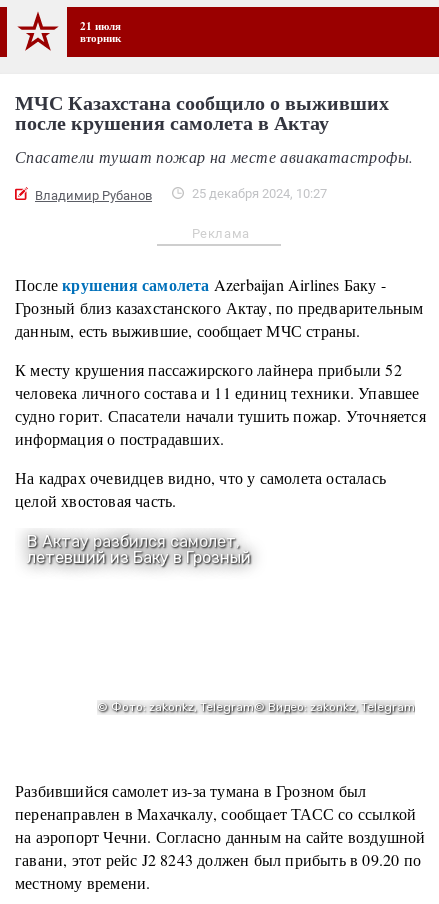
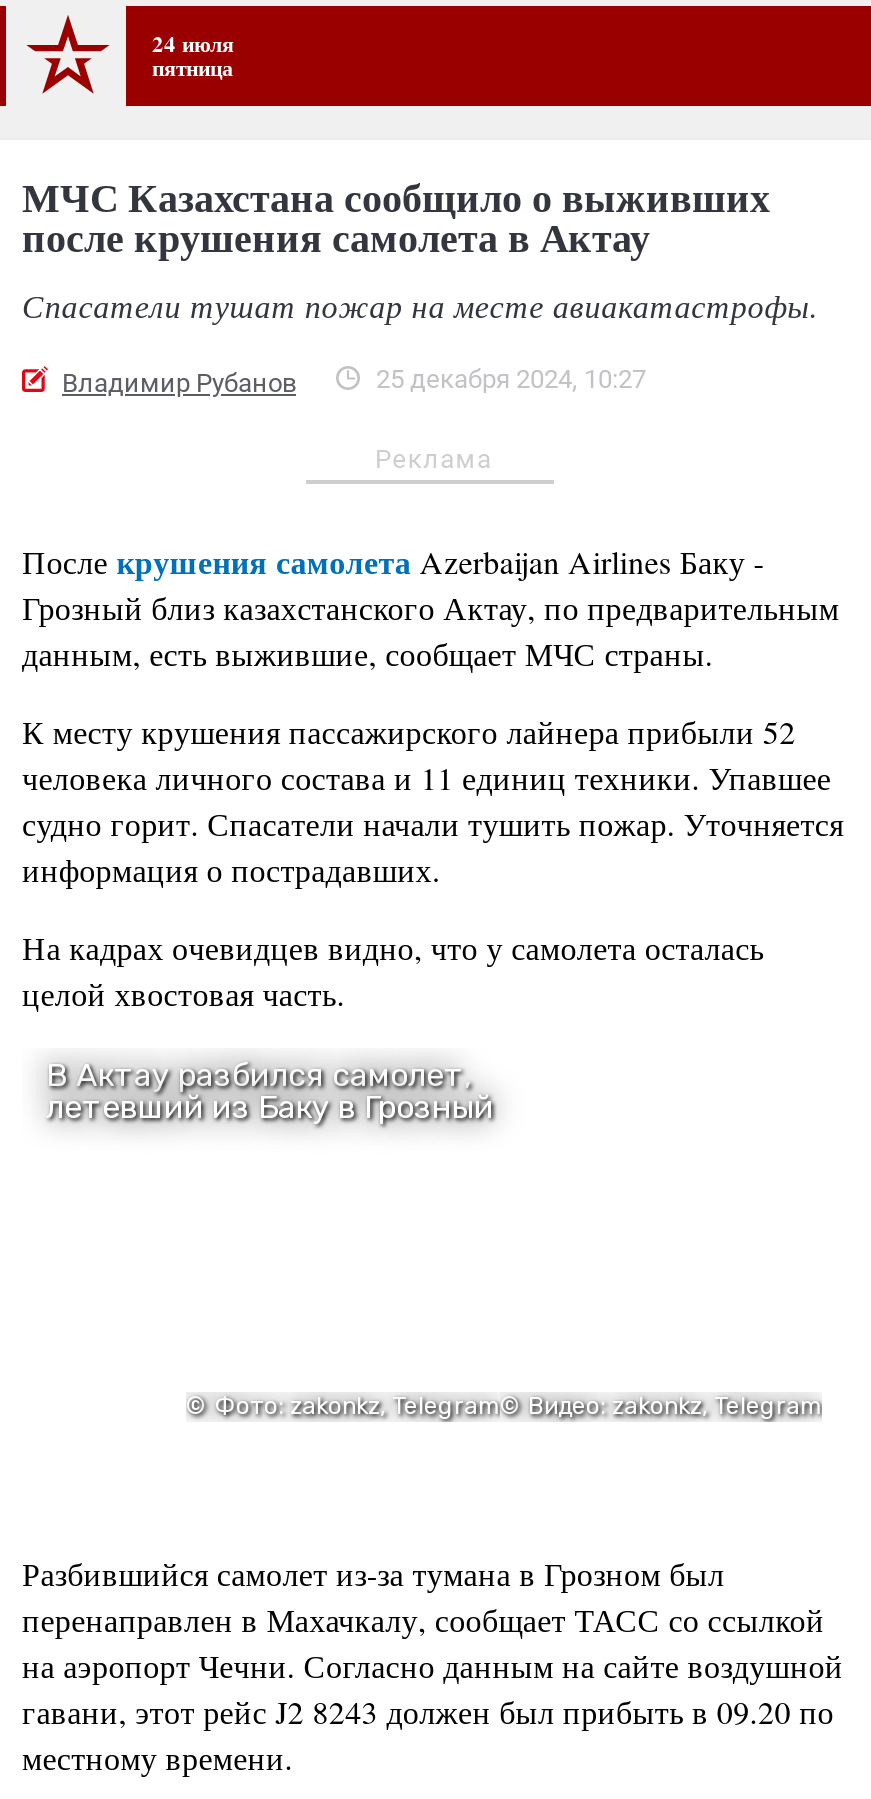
- 21 июля
- вторник
+ 24 июля
+ пятница
